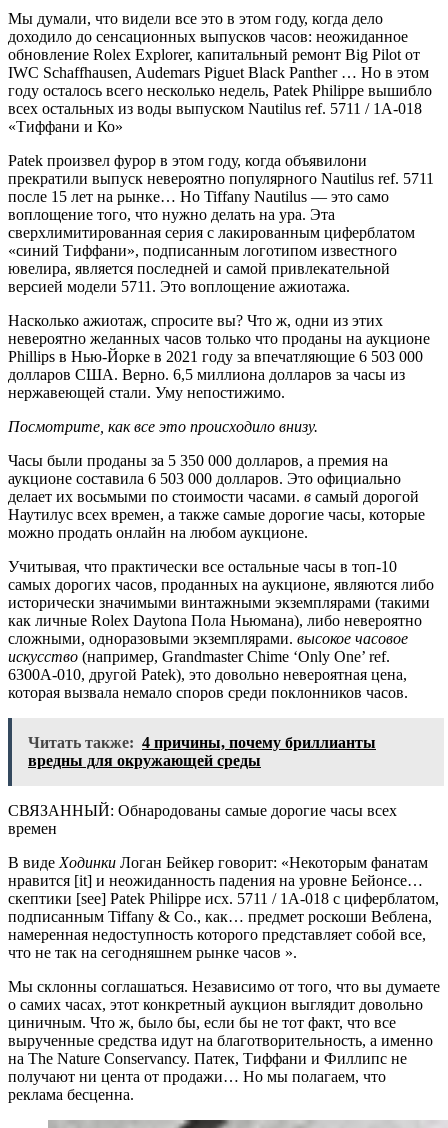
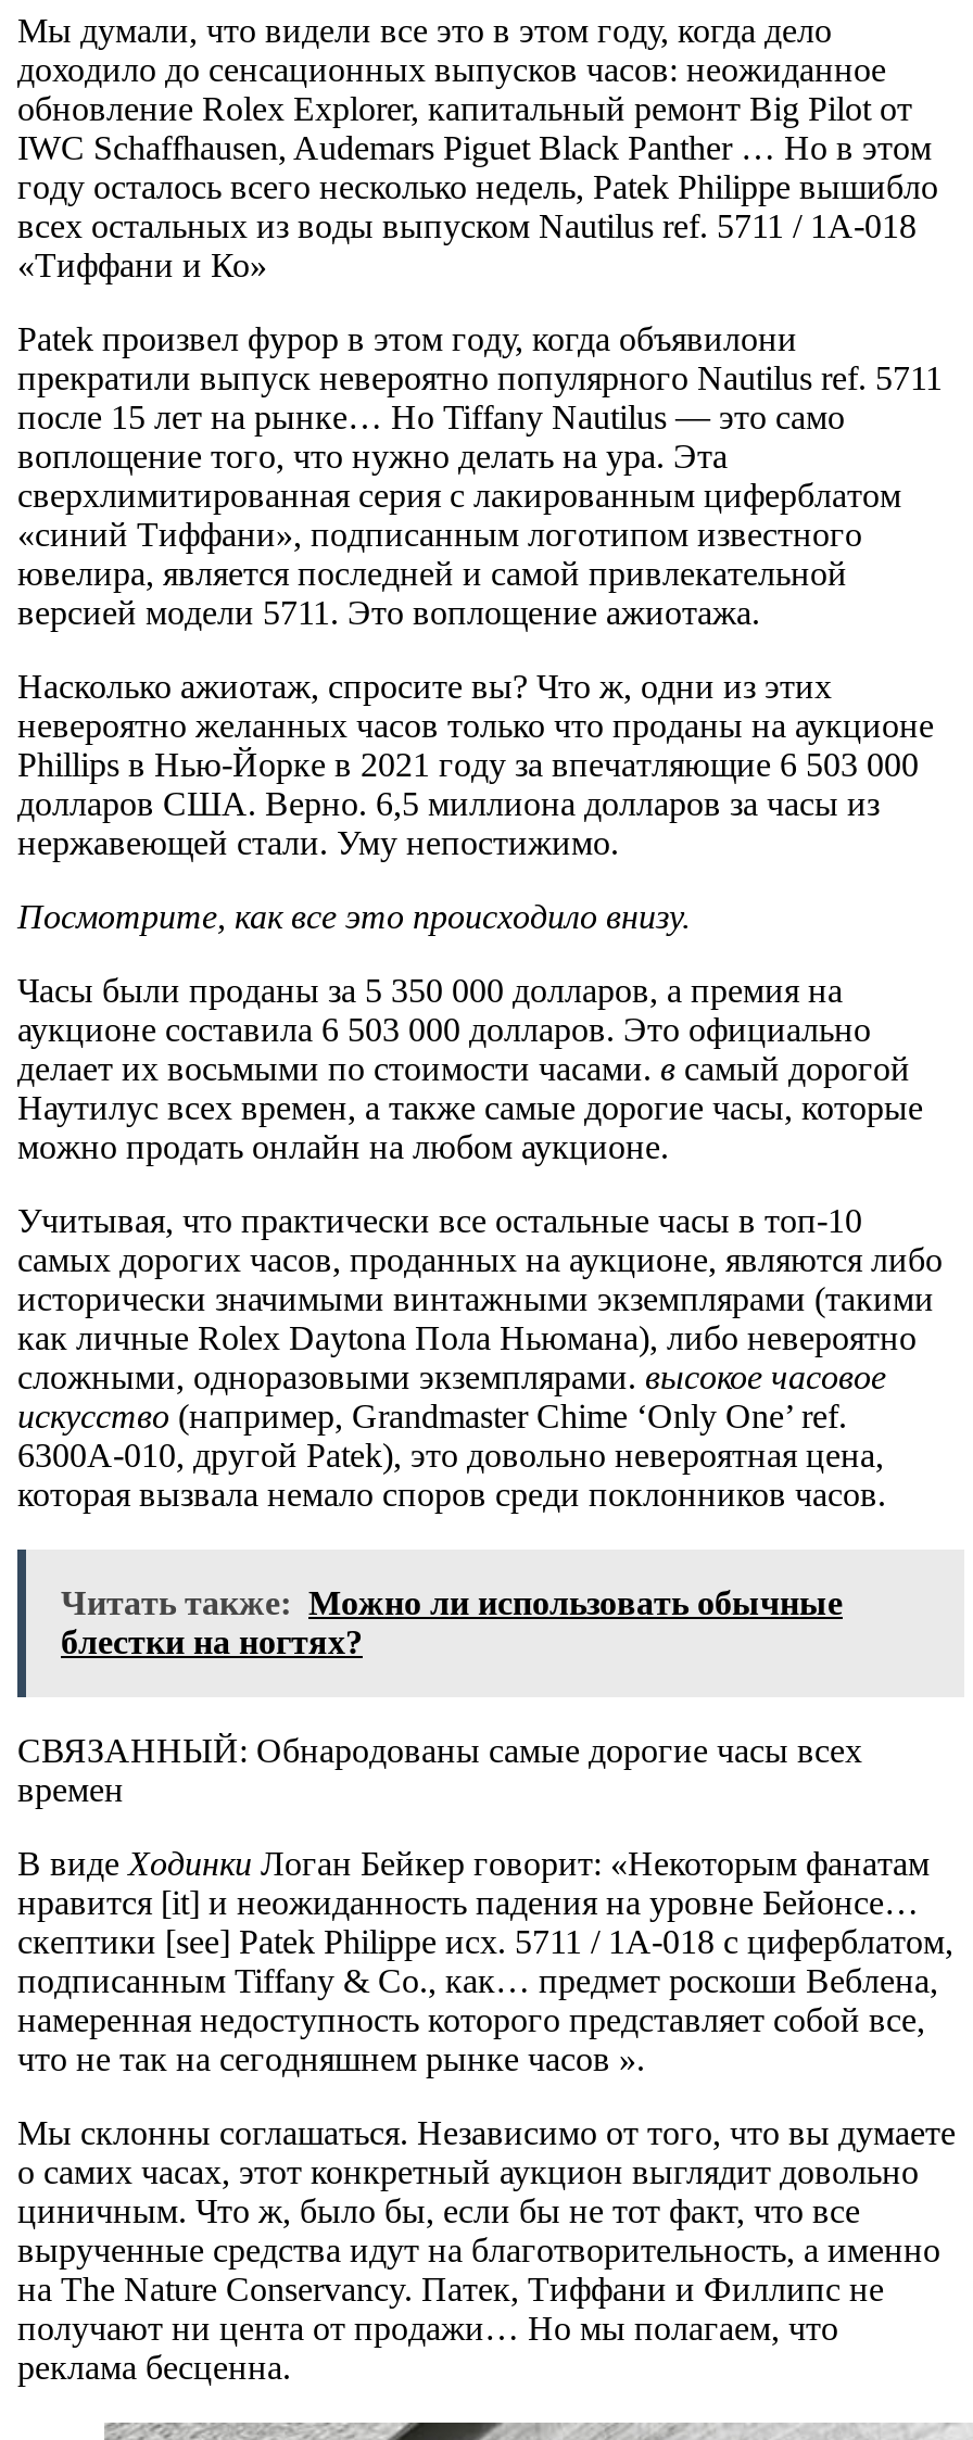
- Читать также: 4 причины, почему бриллианты
- вредны для окружающей среды
+ Читать также: Можно ли использовать обычные
+ блестки на ногтях?
